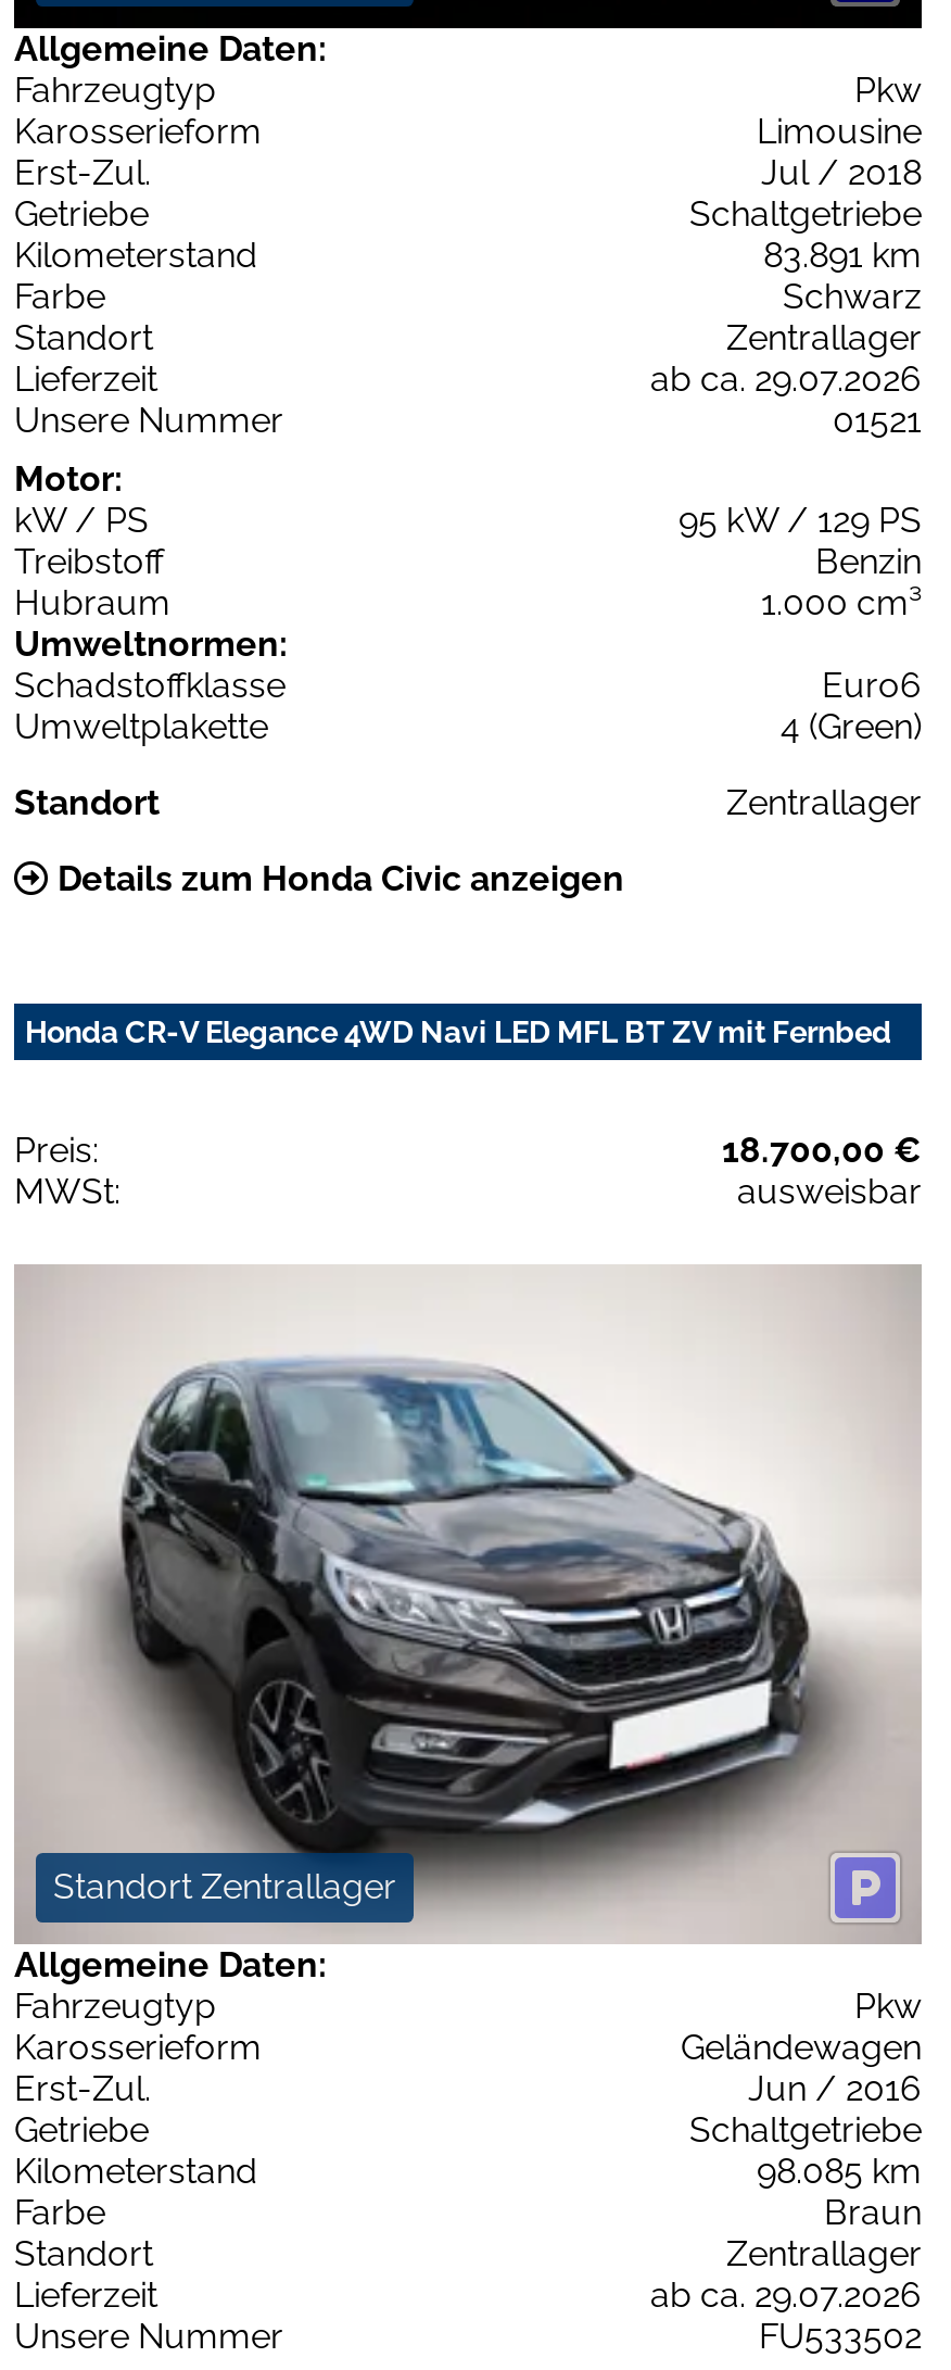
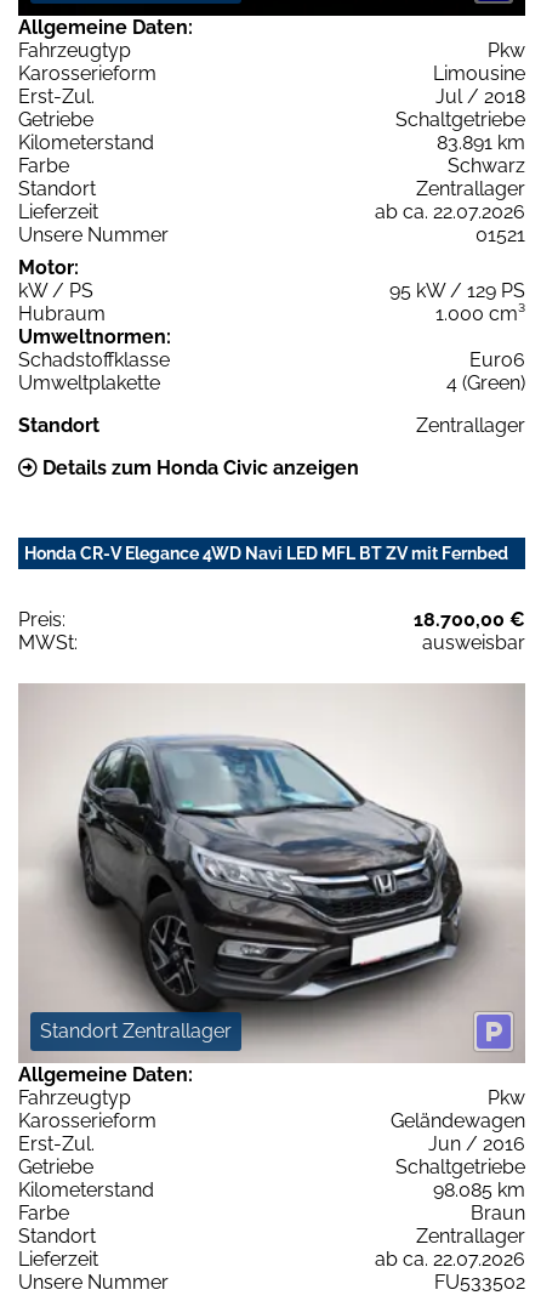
- ab ca. 29.07.2026
+ ab ca. 22.07.2026

- Treibstoff
- Benzin

- ab ca. 29.07.2026
+ ab ca. 22.07.2026
